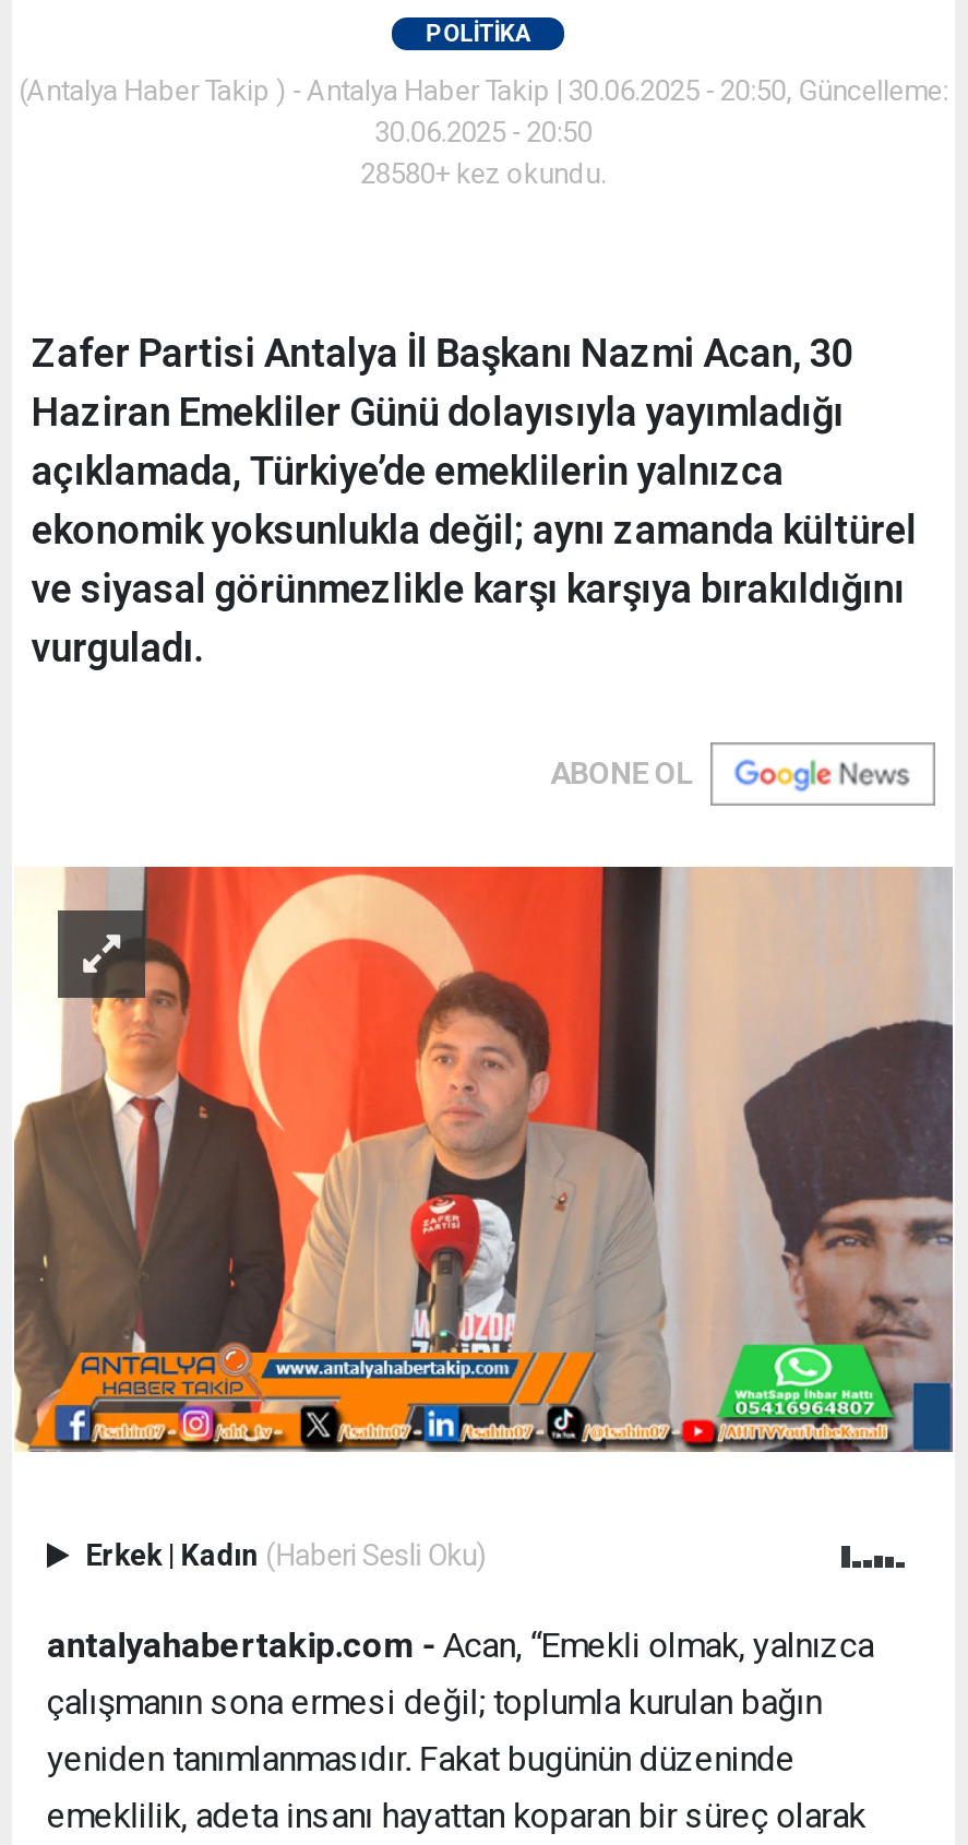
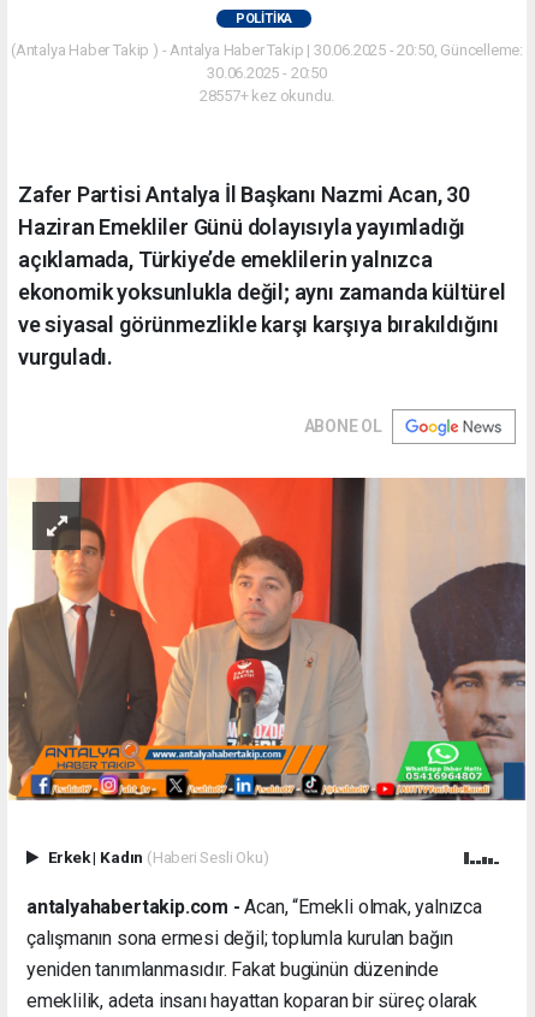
- 28580+ kez okundu.
+ 28557+ kez okundu.
